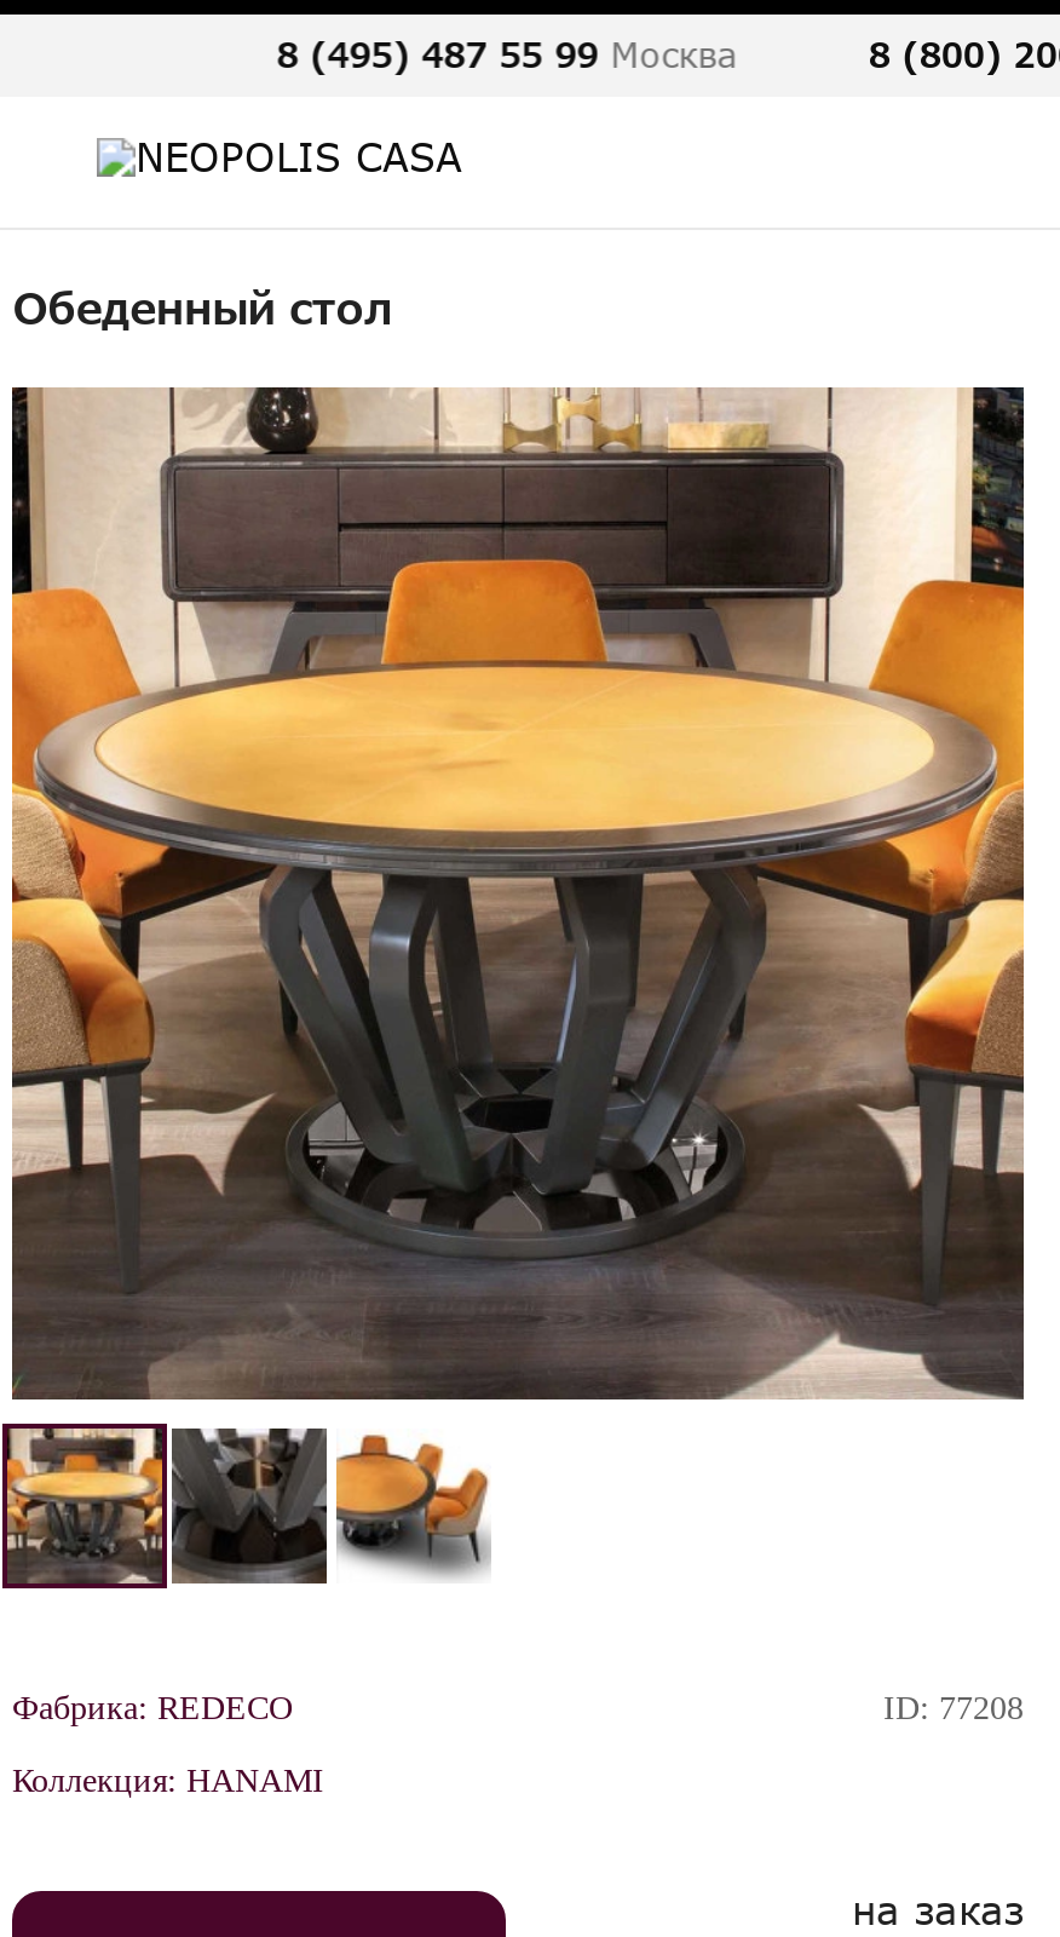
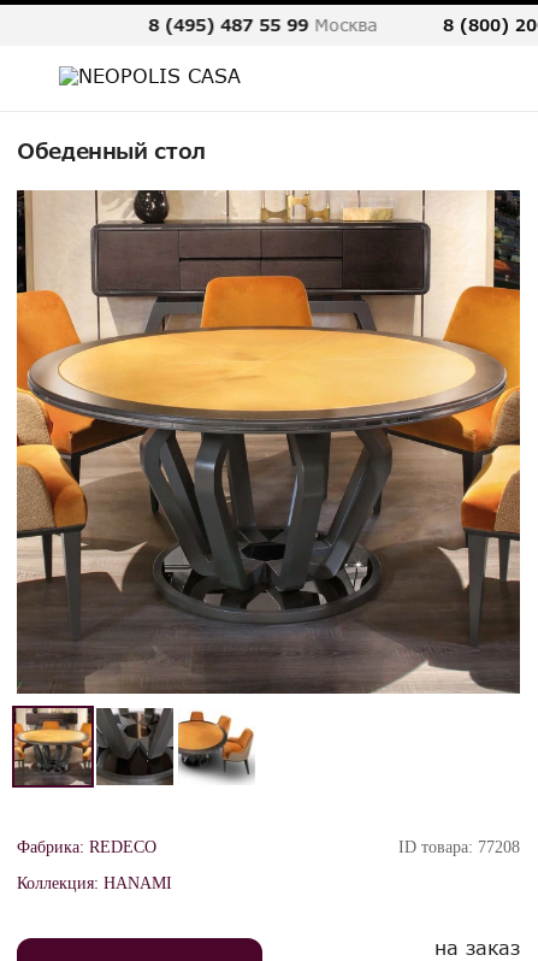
- ID: 77208
+ ID товара: 77208
